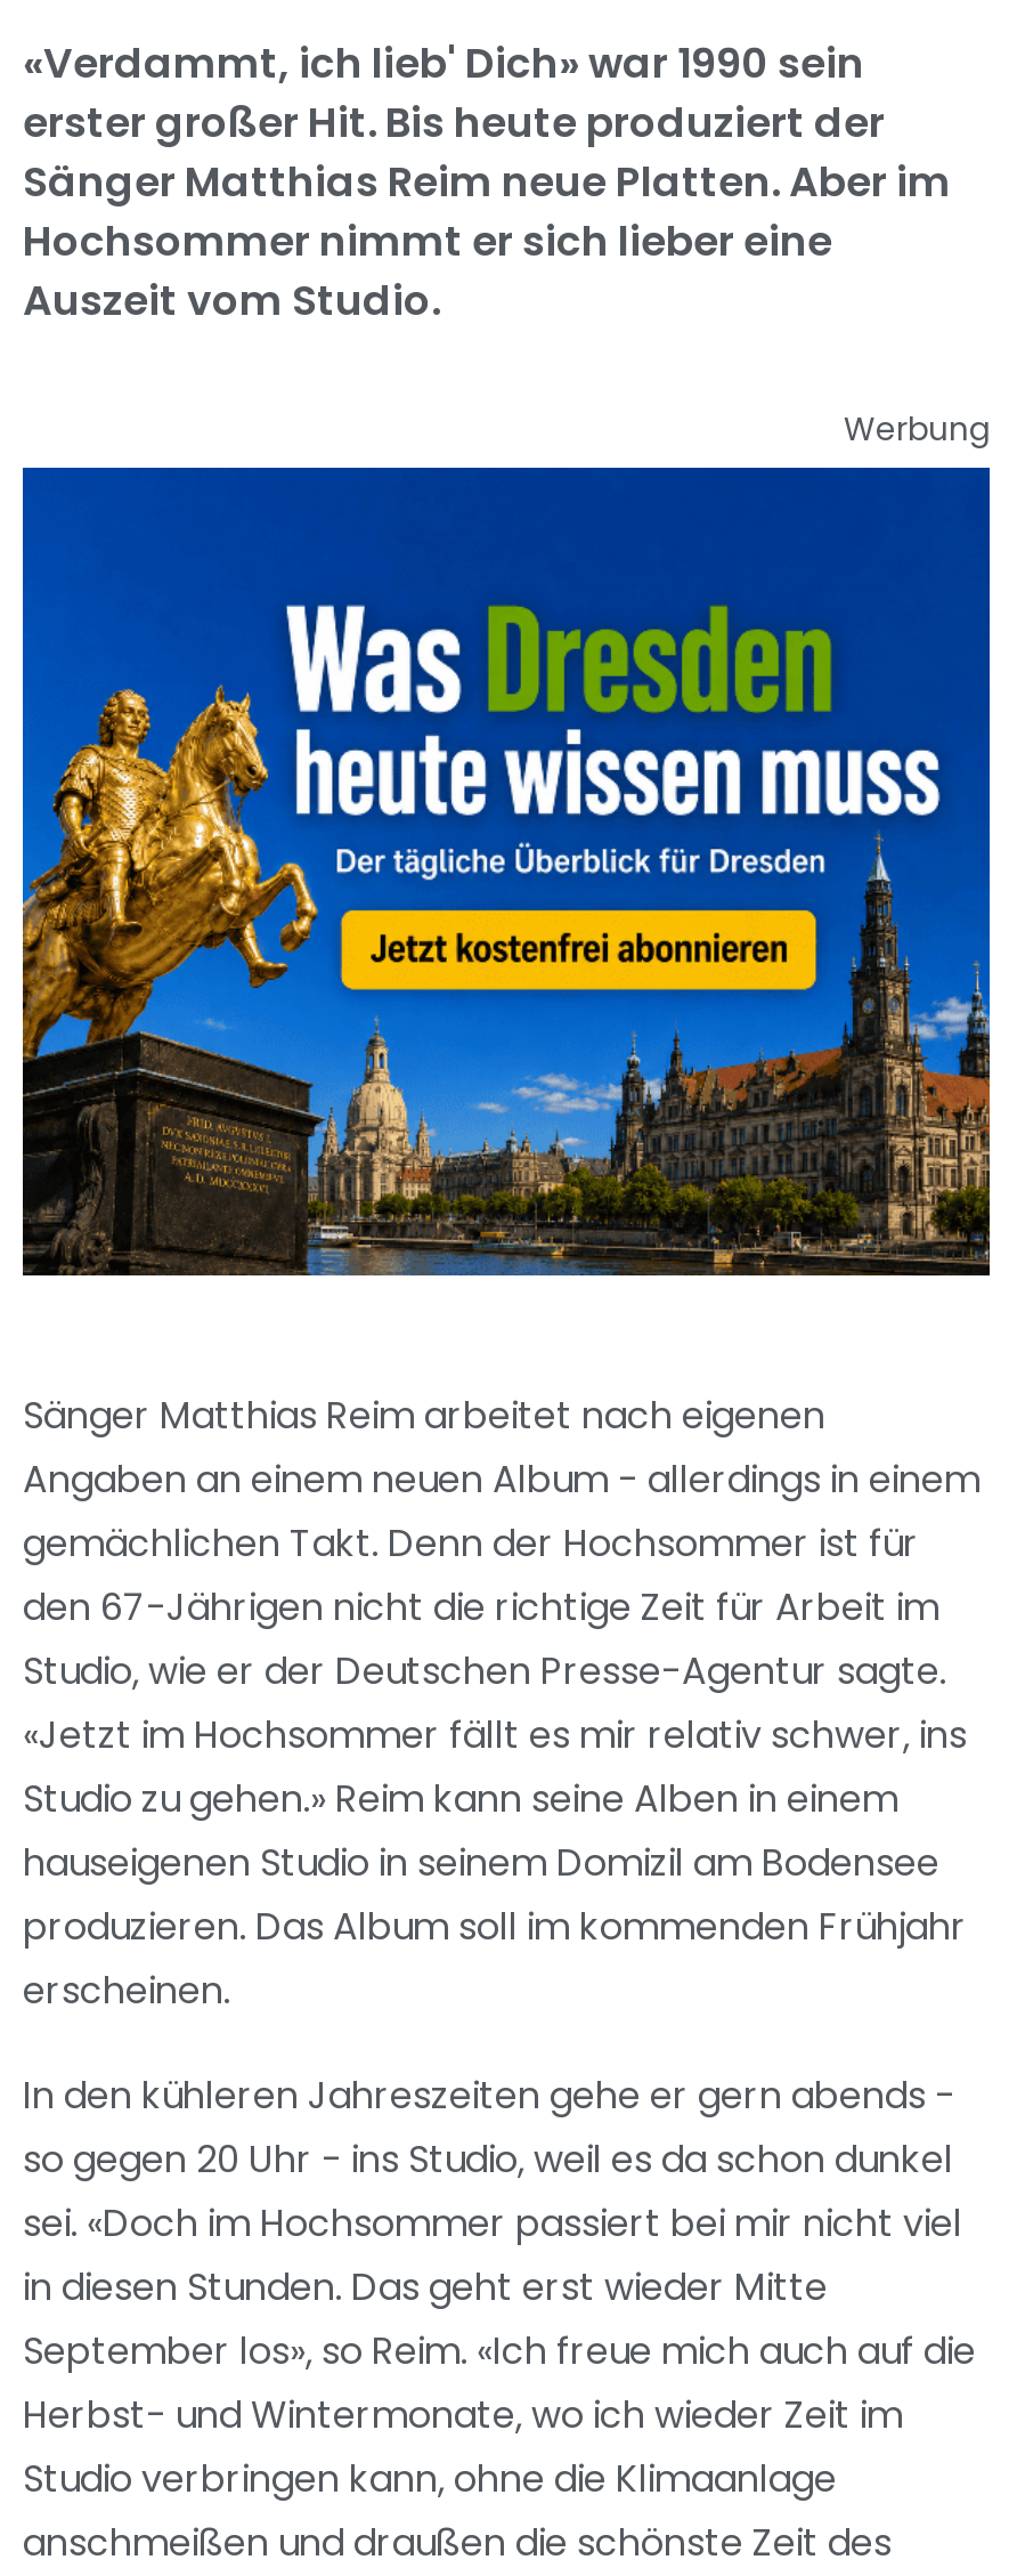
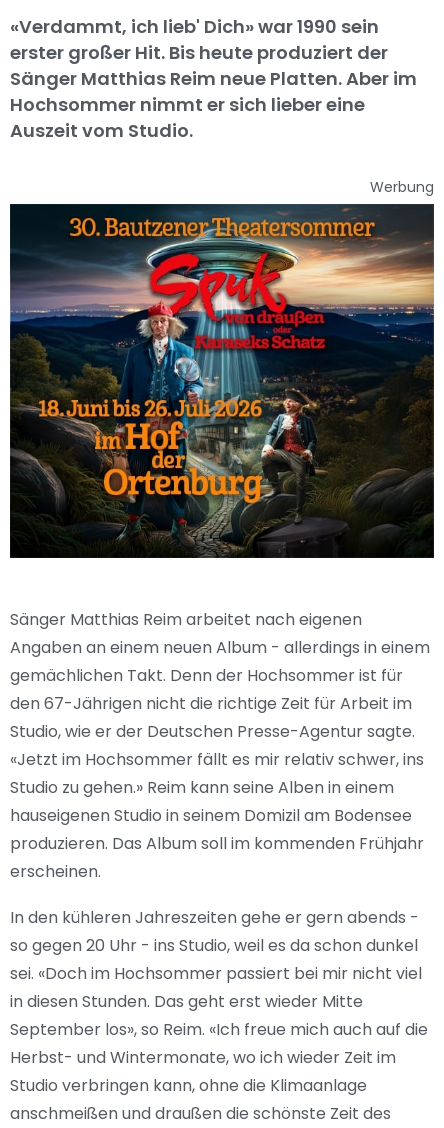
- [image]
+ [image]
